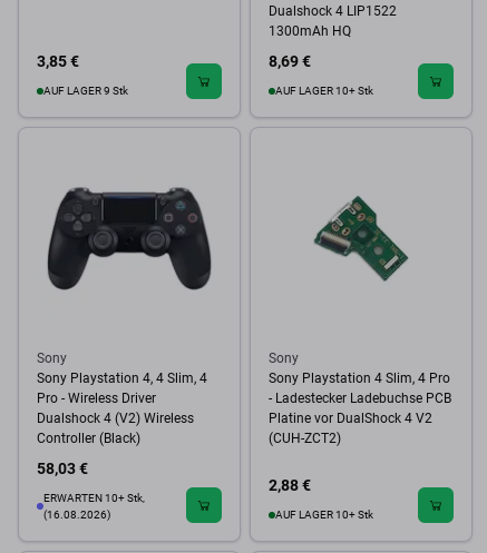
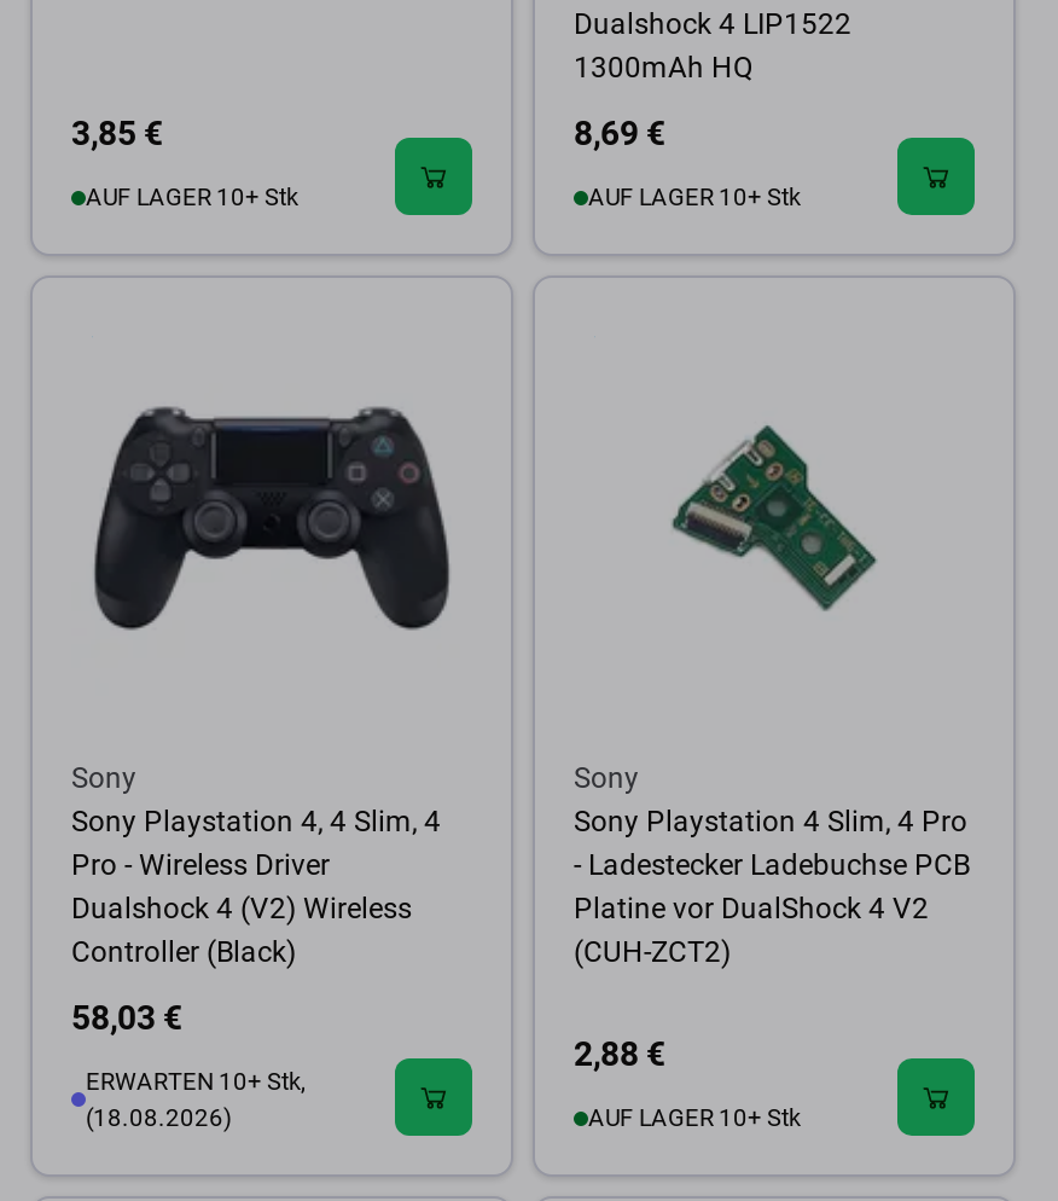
- AUF LAGER 9 Stk
+ AUF LAGER 10+ Stk

- (16.08.2026)
+ (18.08.2026)
